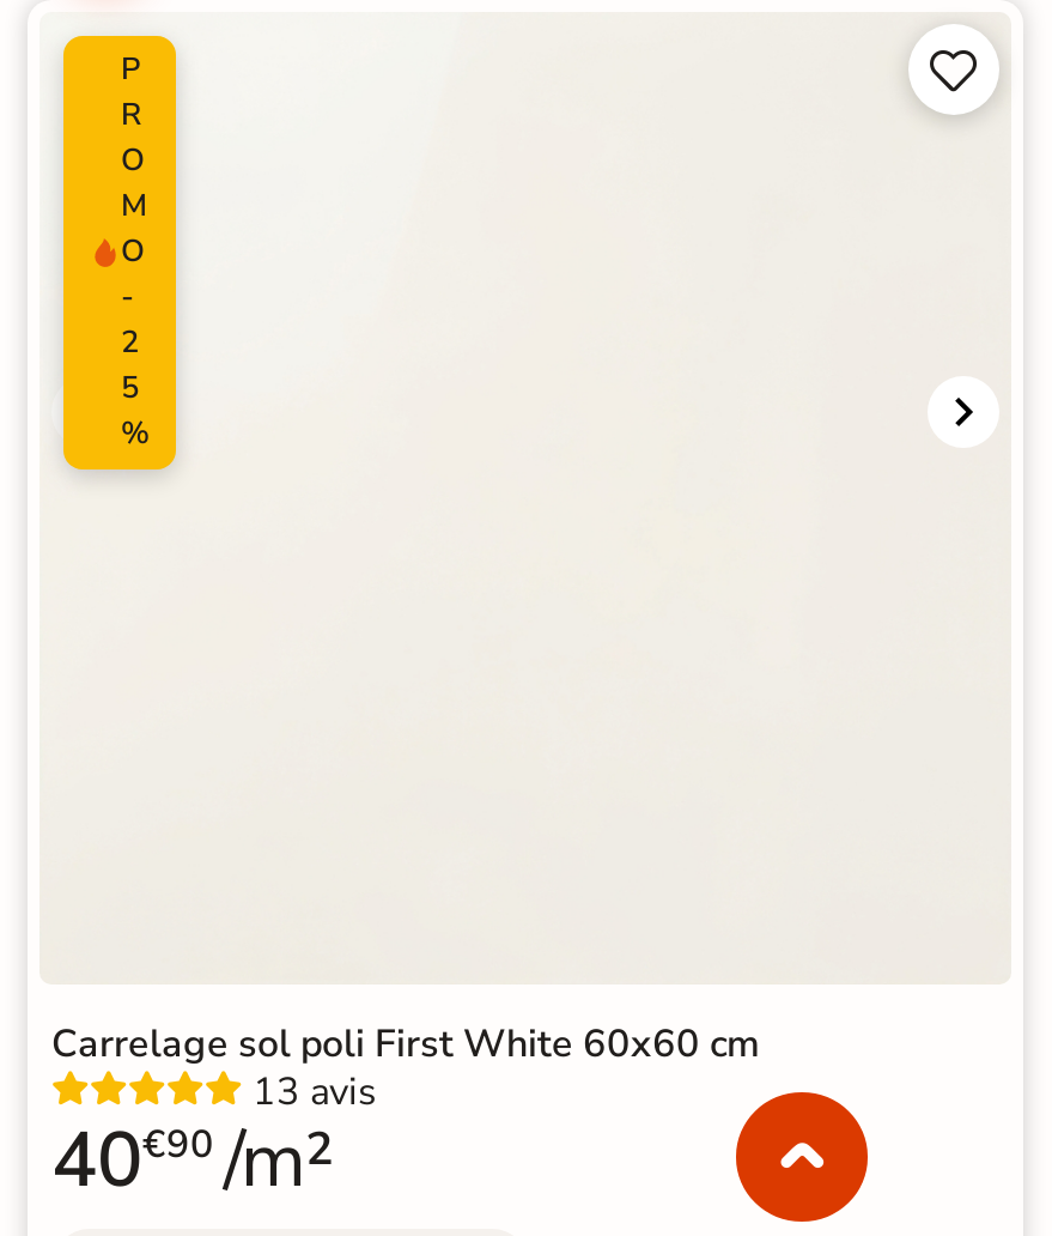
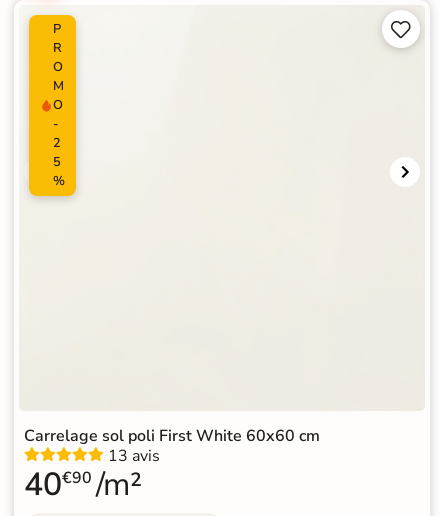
- [image]
